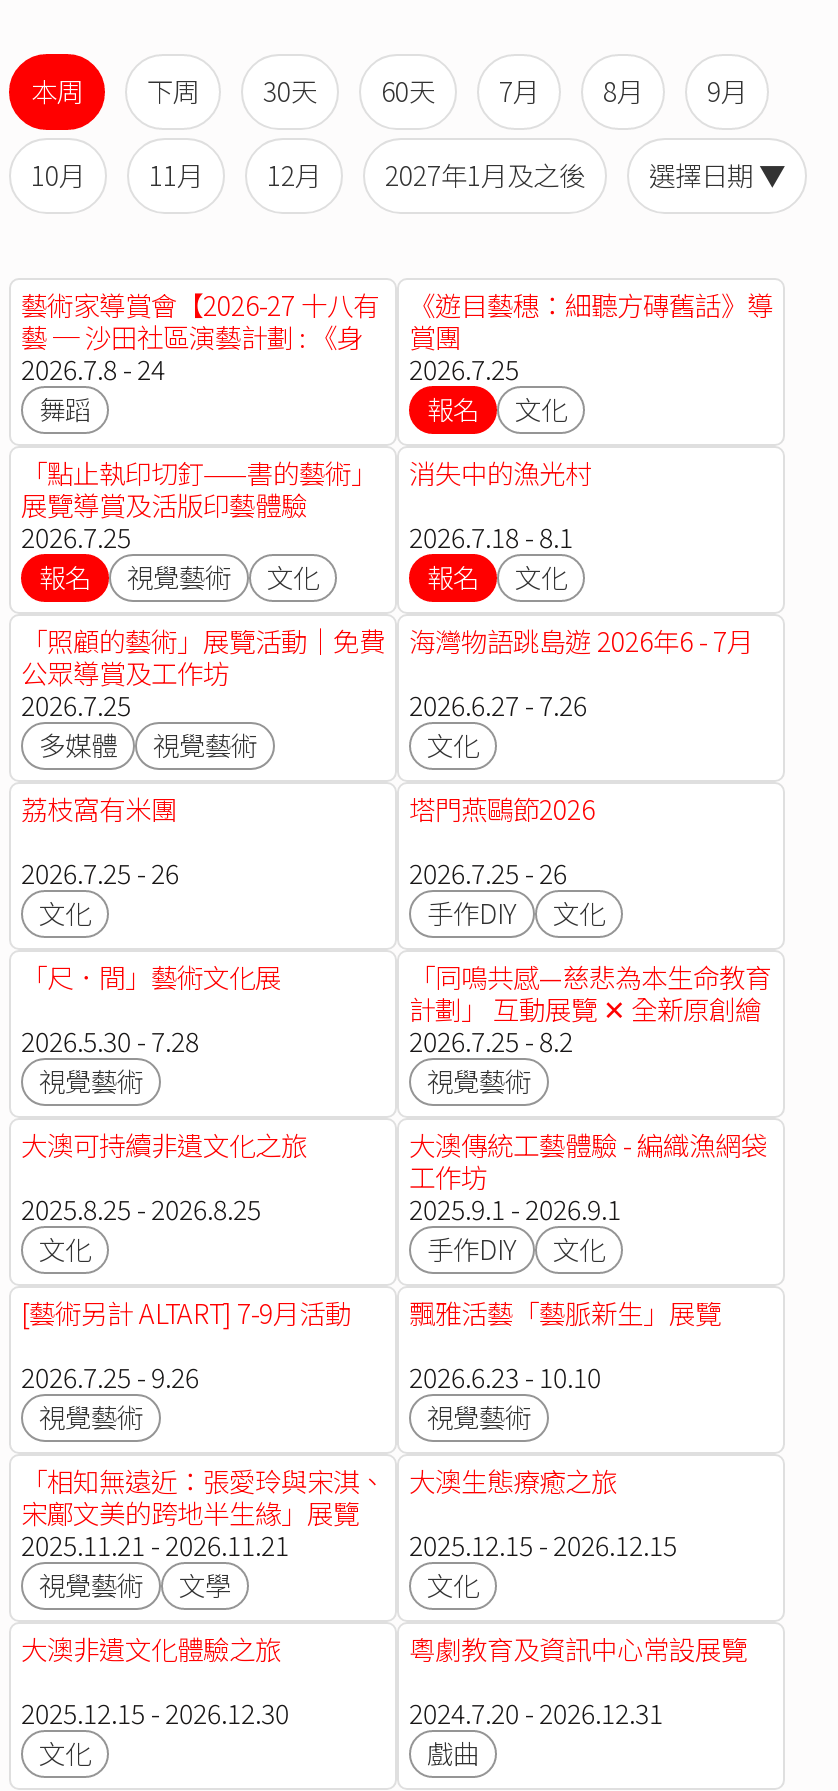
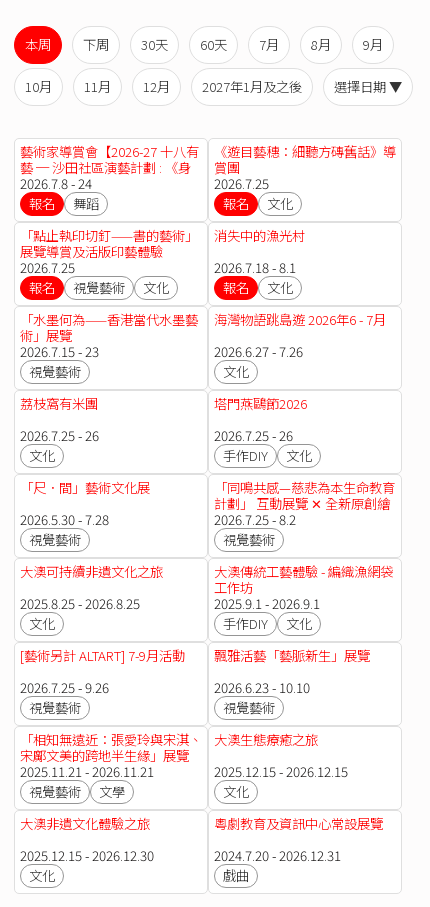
+ 報名

- 「照顧的藝術」展覽活動｜免費
- 公眾導賞及工作坊
- 2026.7.25
- 多媒體
+ 「水墨何為——香港當代水墨藝
+ 術」展覽
+ 2026.7.15 - 23
